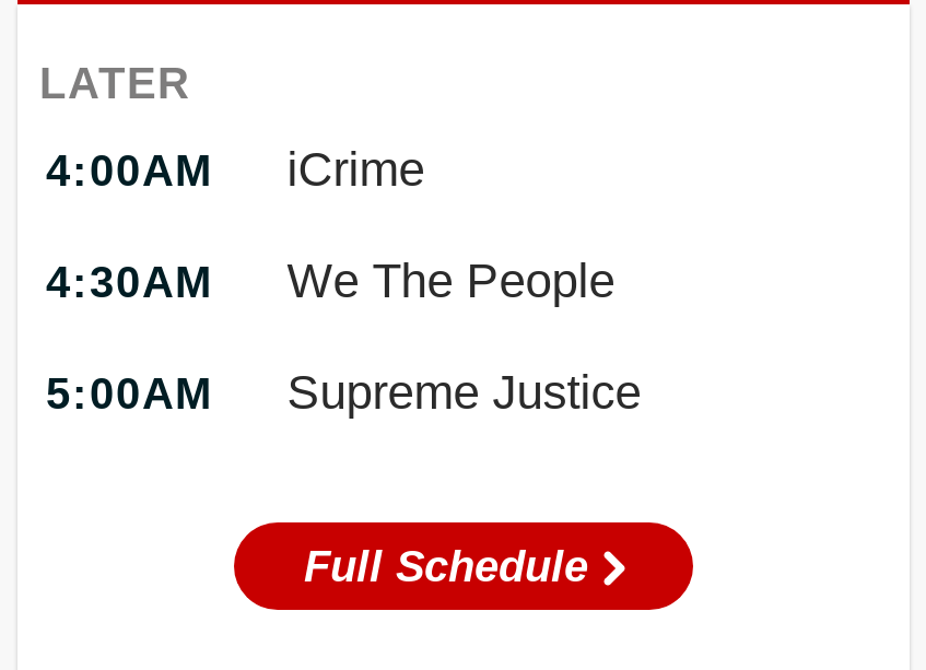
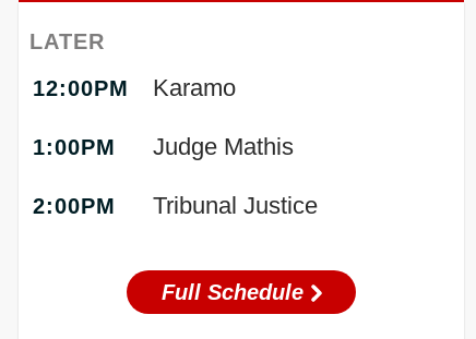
- 4:00AM
- iCrime
+ 12:00PM
+ Karamo

- 4:30AM
- We The People
+ 1:00PM
+ Judge Mathis

- 5:00AM
- Supreme Justice
+ 2:00PM
+ Tribunal Justice
